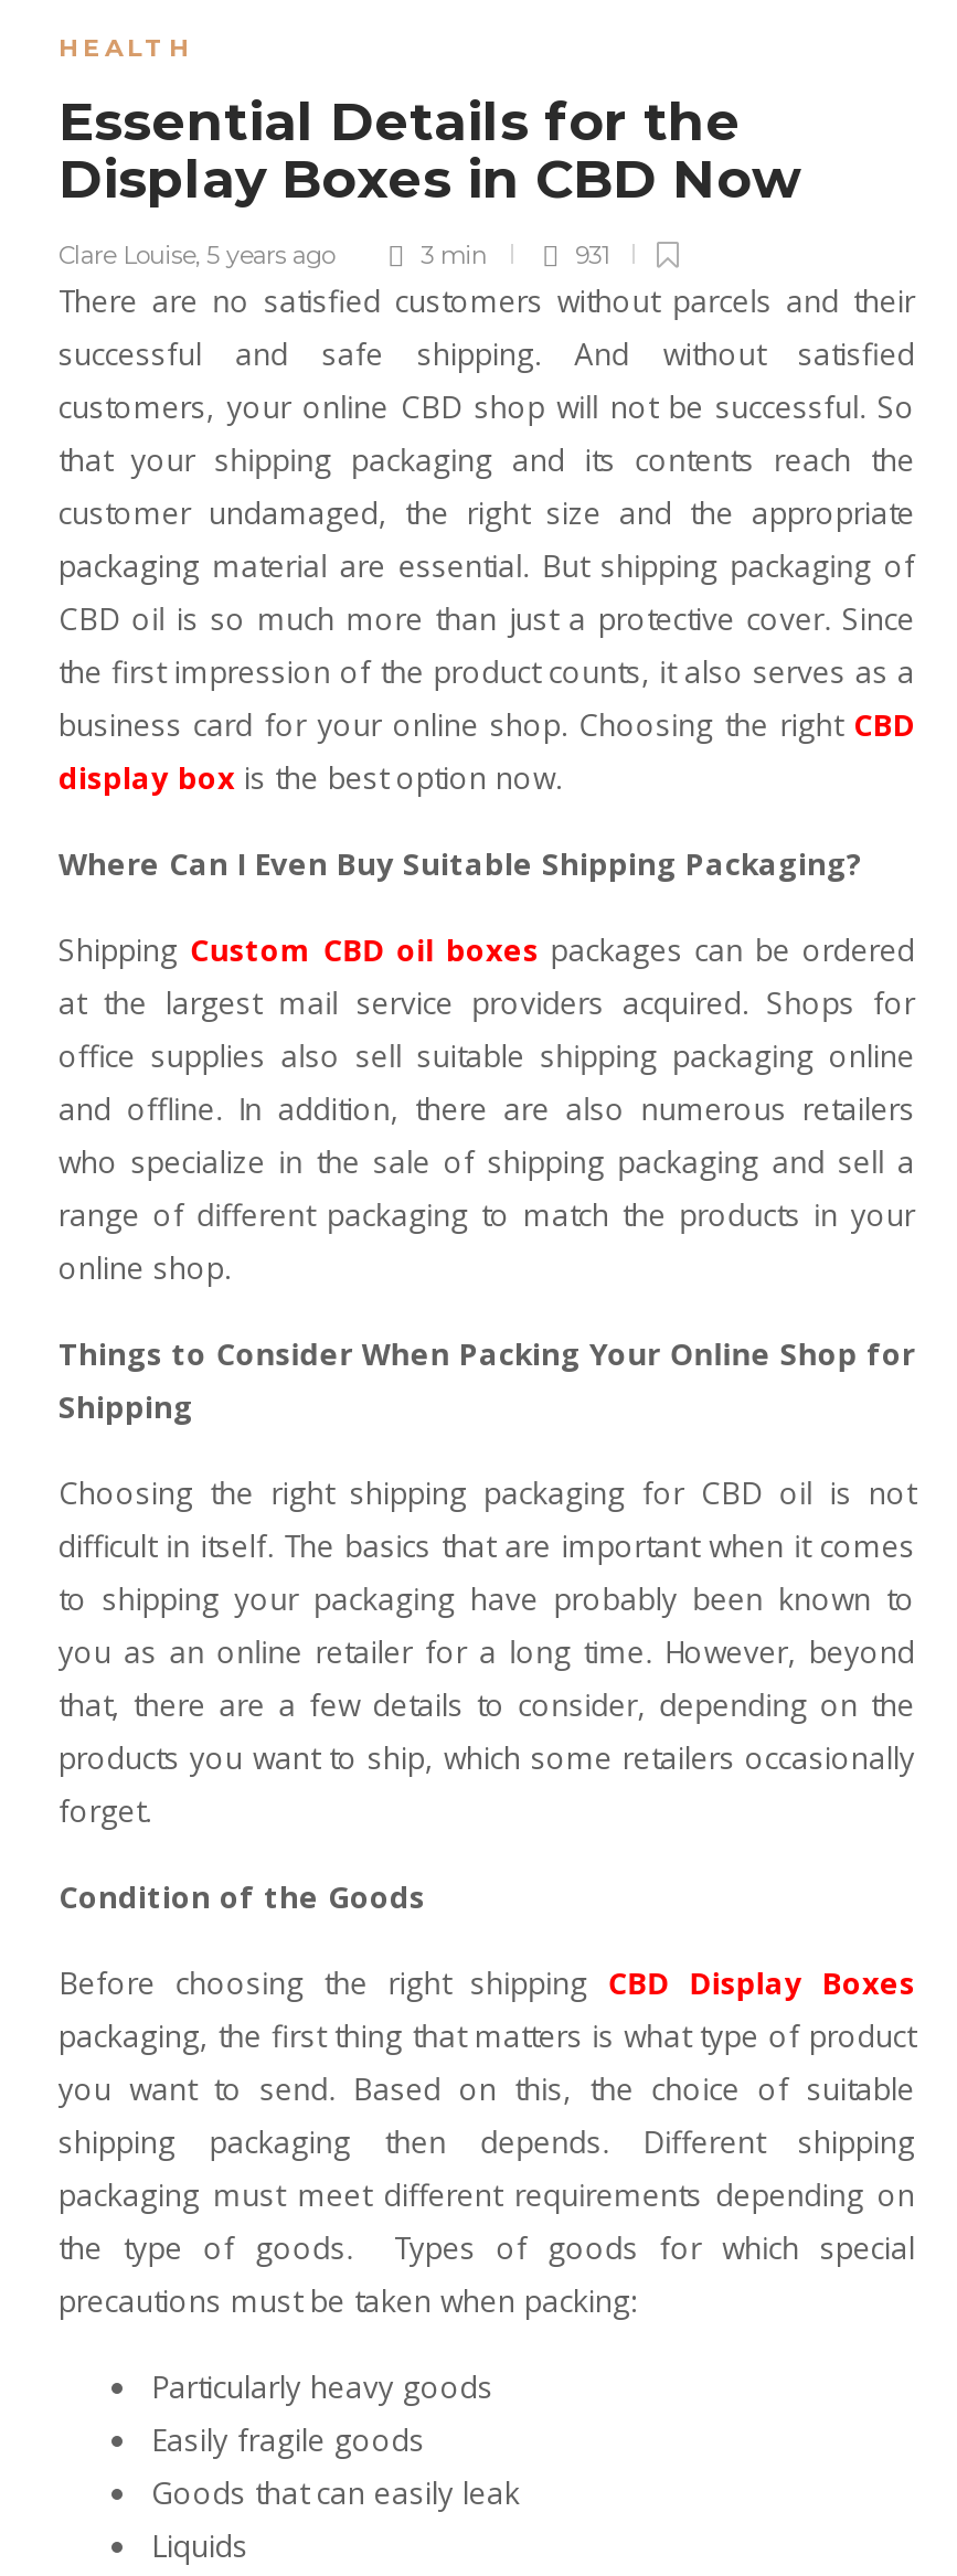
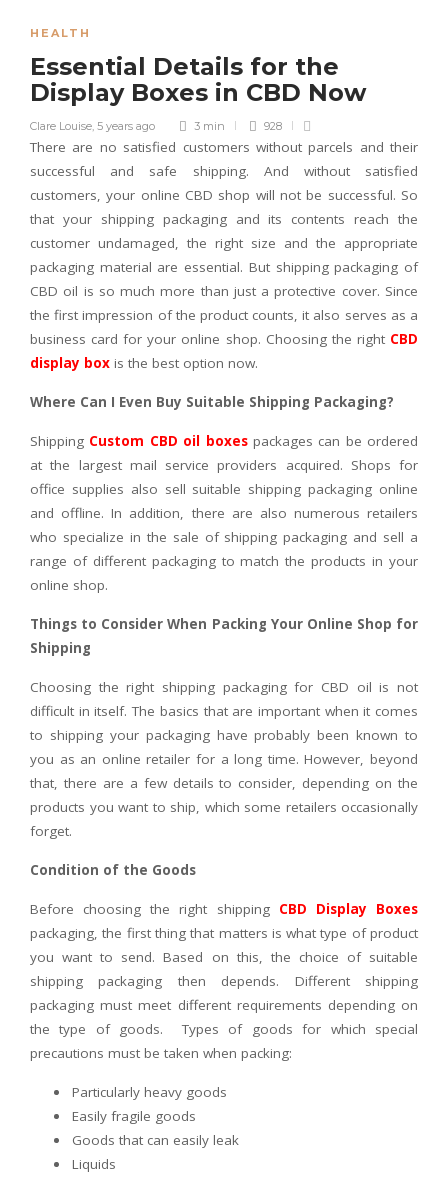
- 931
+ 928
